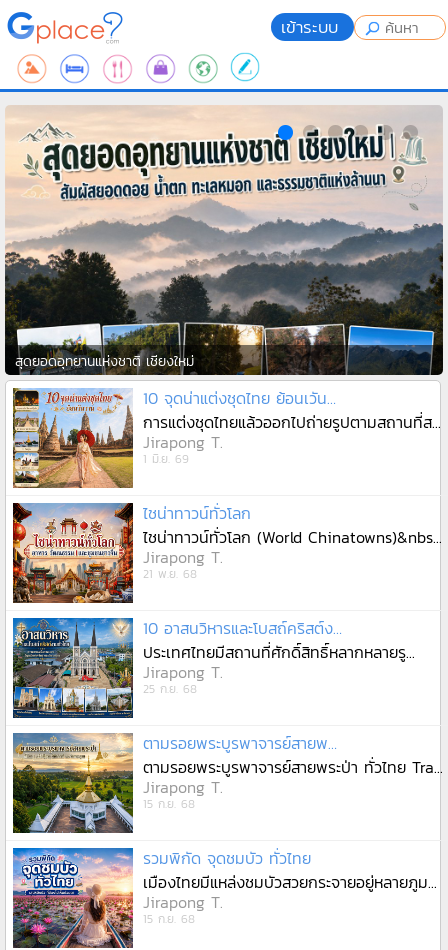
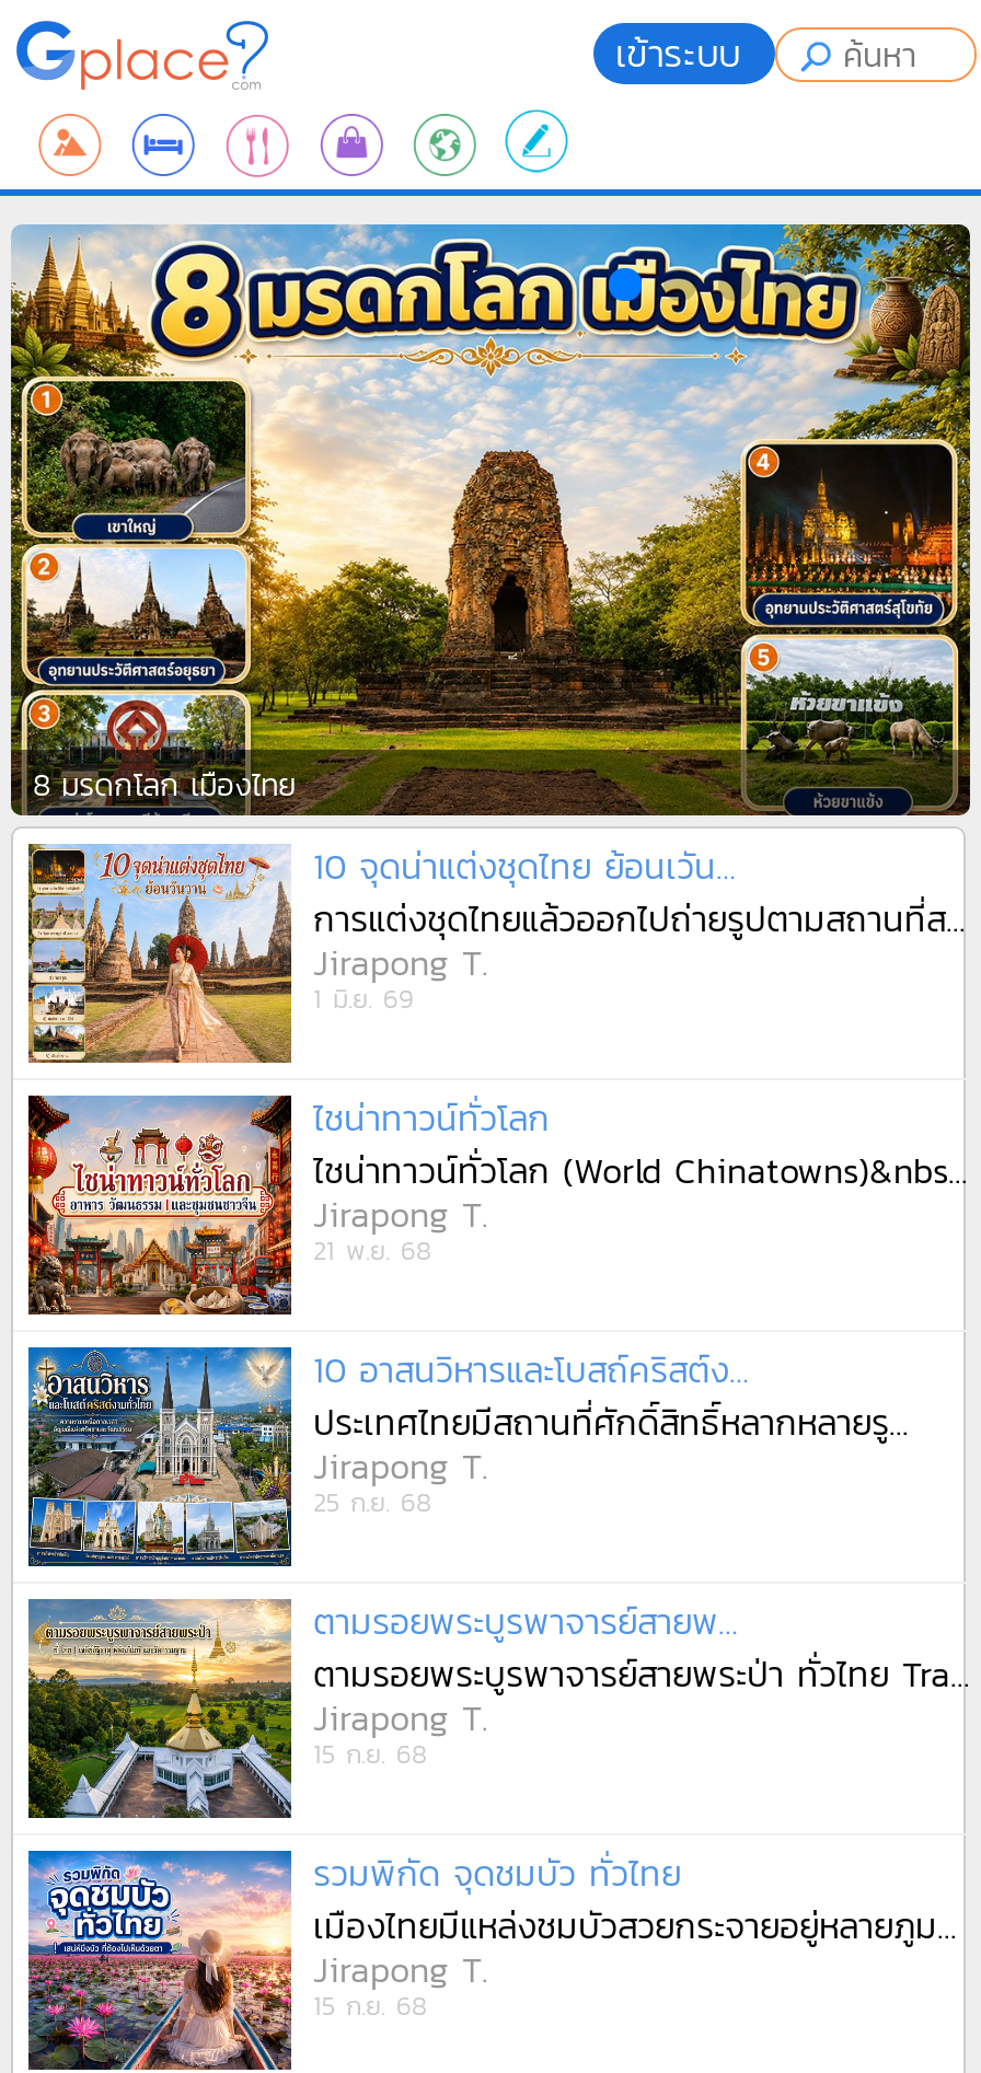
- [image]
- สุดยอดอุทยานแห่งชาติ เชียงใหม่
+ [image]
+ 8 มรดกโลก เมืองไทย
